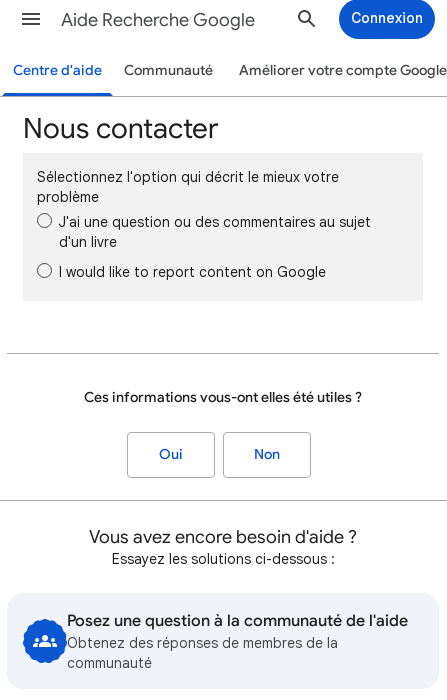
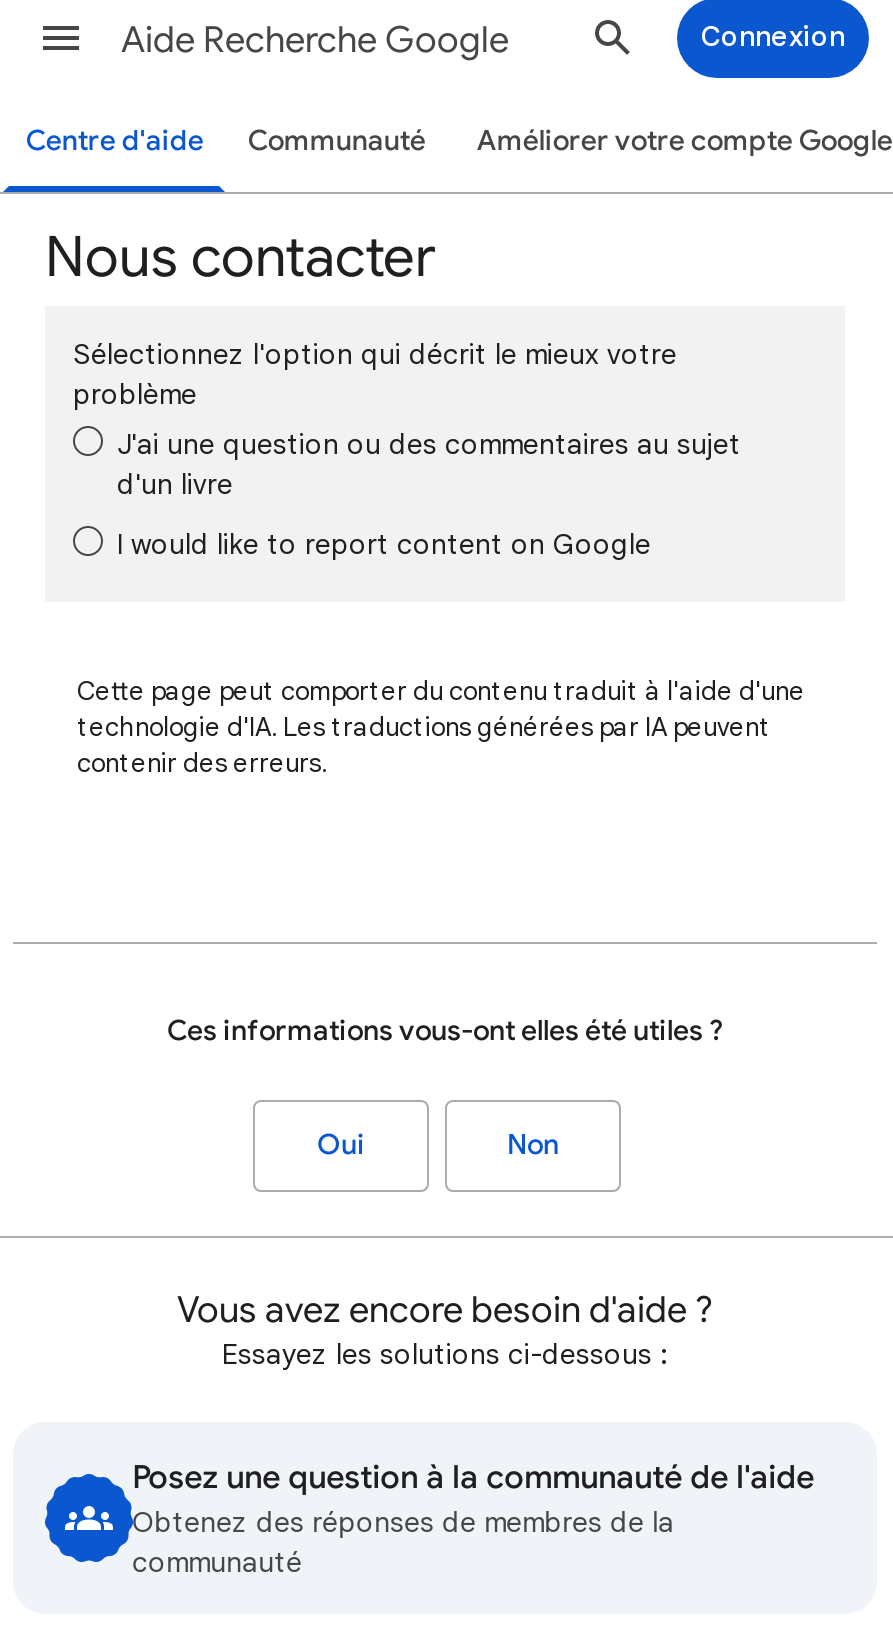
+ Cette page peut comporter du contenu traduit à l'aide d'une
+ technologie d'IA. Les traductions générées par IA peuvent
+ contenir des erreurs.
